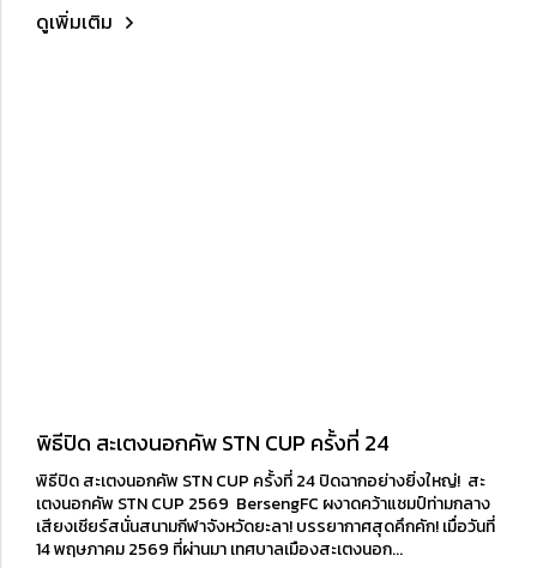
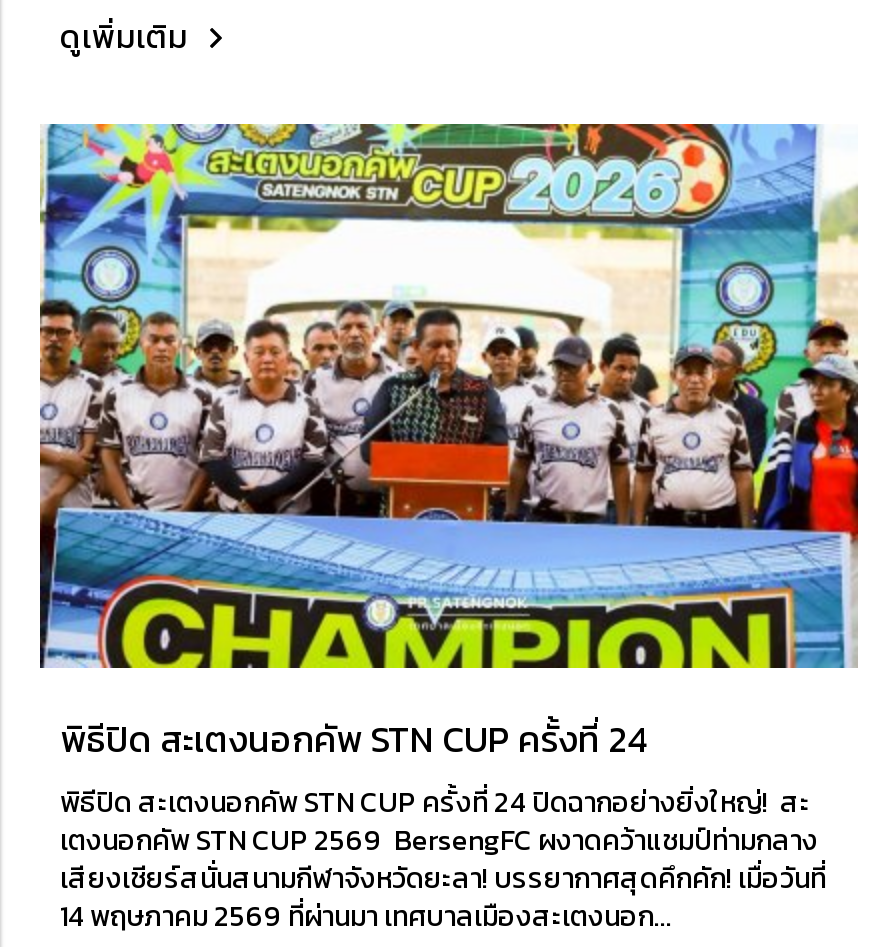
+ [image]
